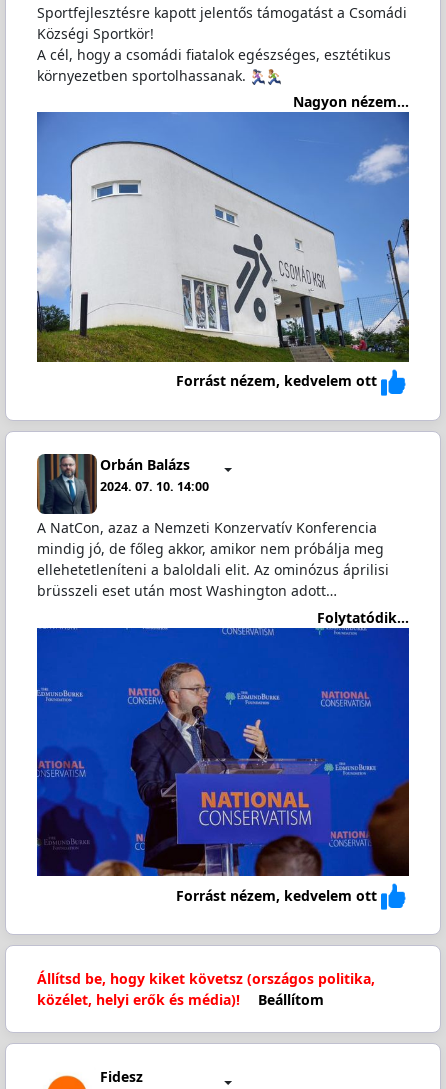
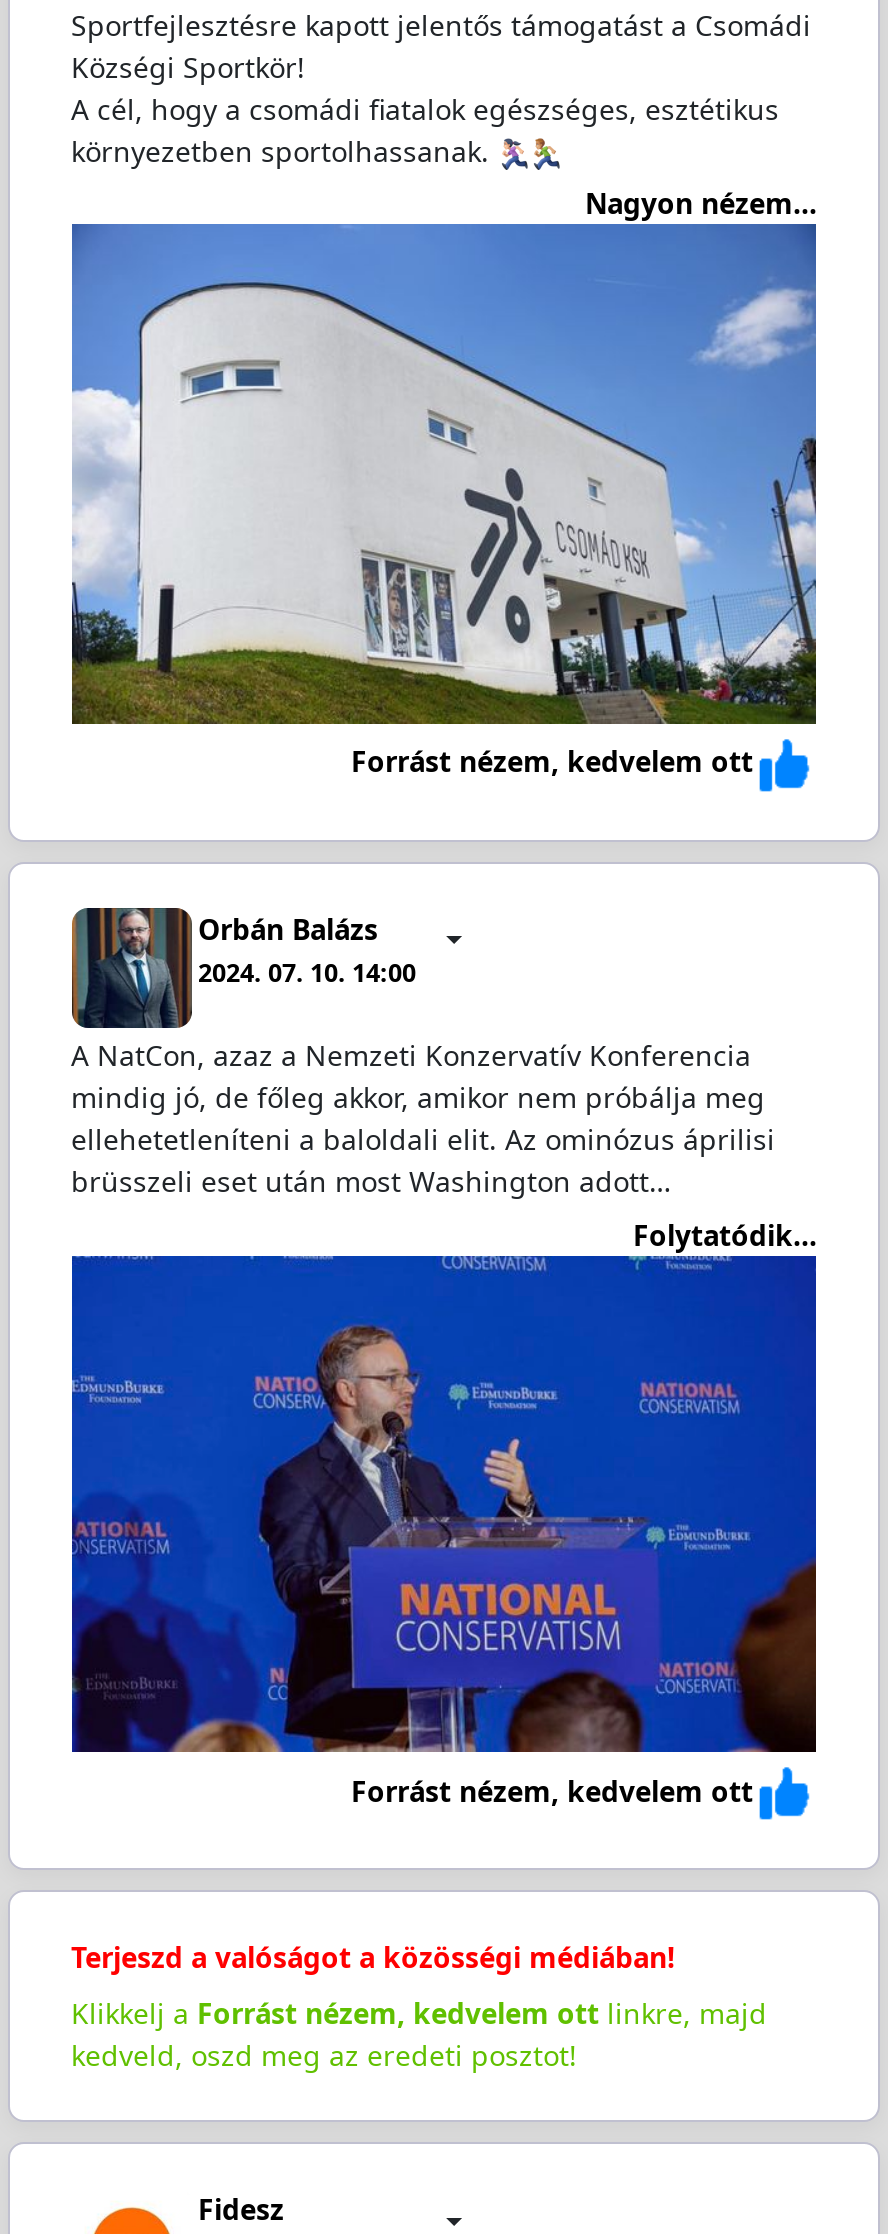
- Állítsd be, hogy kiket követsz (országos politika,
- közélet, helyi erők és média)!
- Beállítom
+ Terjeszd a valóságot a közösségi médiában!
+ Klikkelj a Forrást nézem, kedvelem ott linkre, majd
+ kedveld, oszd meg az eredeti posztot!
